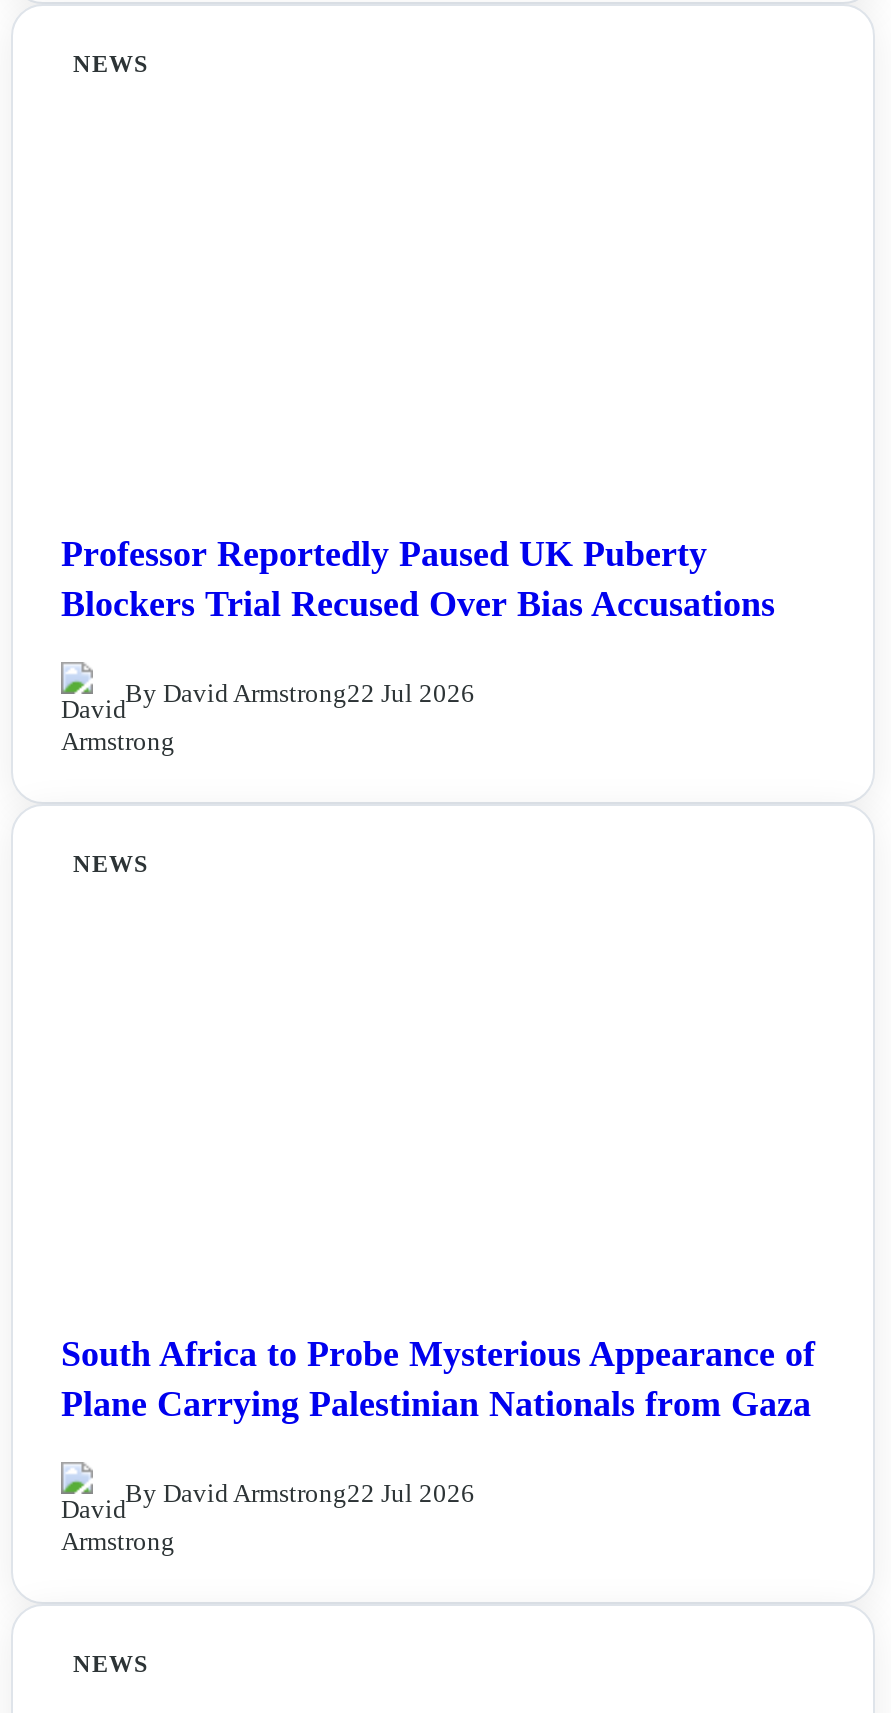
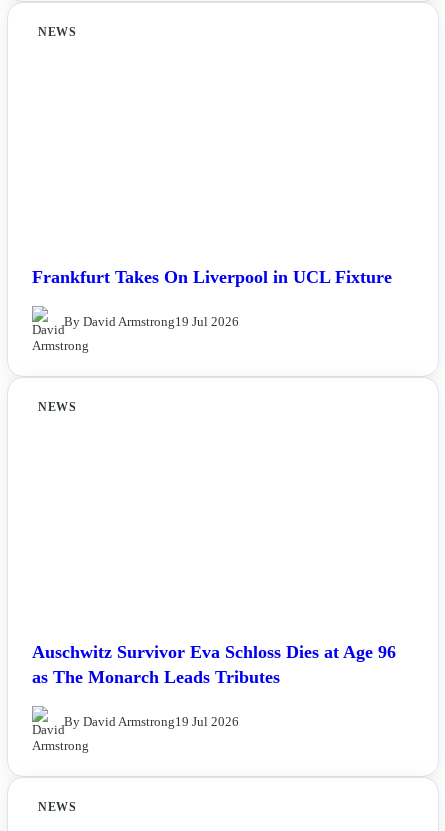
- Professor Reportedly Paused UK Puberty
- Blockers Trial Recused Over Bias Accusations
+ Frankfurt Takes On Liverpool in UCL Fixture

- By David Armstrong22 Jul 2026
+ By David Armstrong19 Jul 2026

- South Africa to Probe Mysterious Appearance of
- Plane Carrying Palestinian Nationals from Gaza
+ Auschwitz Survivor Eva Schloss Dies at Age 96
+ as The Monarch Leads Tributes

- By David Armstrong22 Jul 2026
+ By David Armstrong19 Jul 2026
